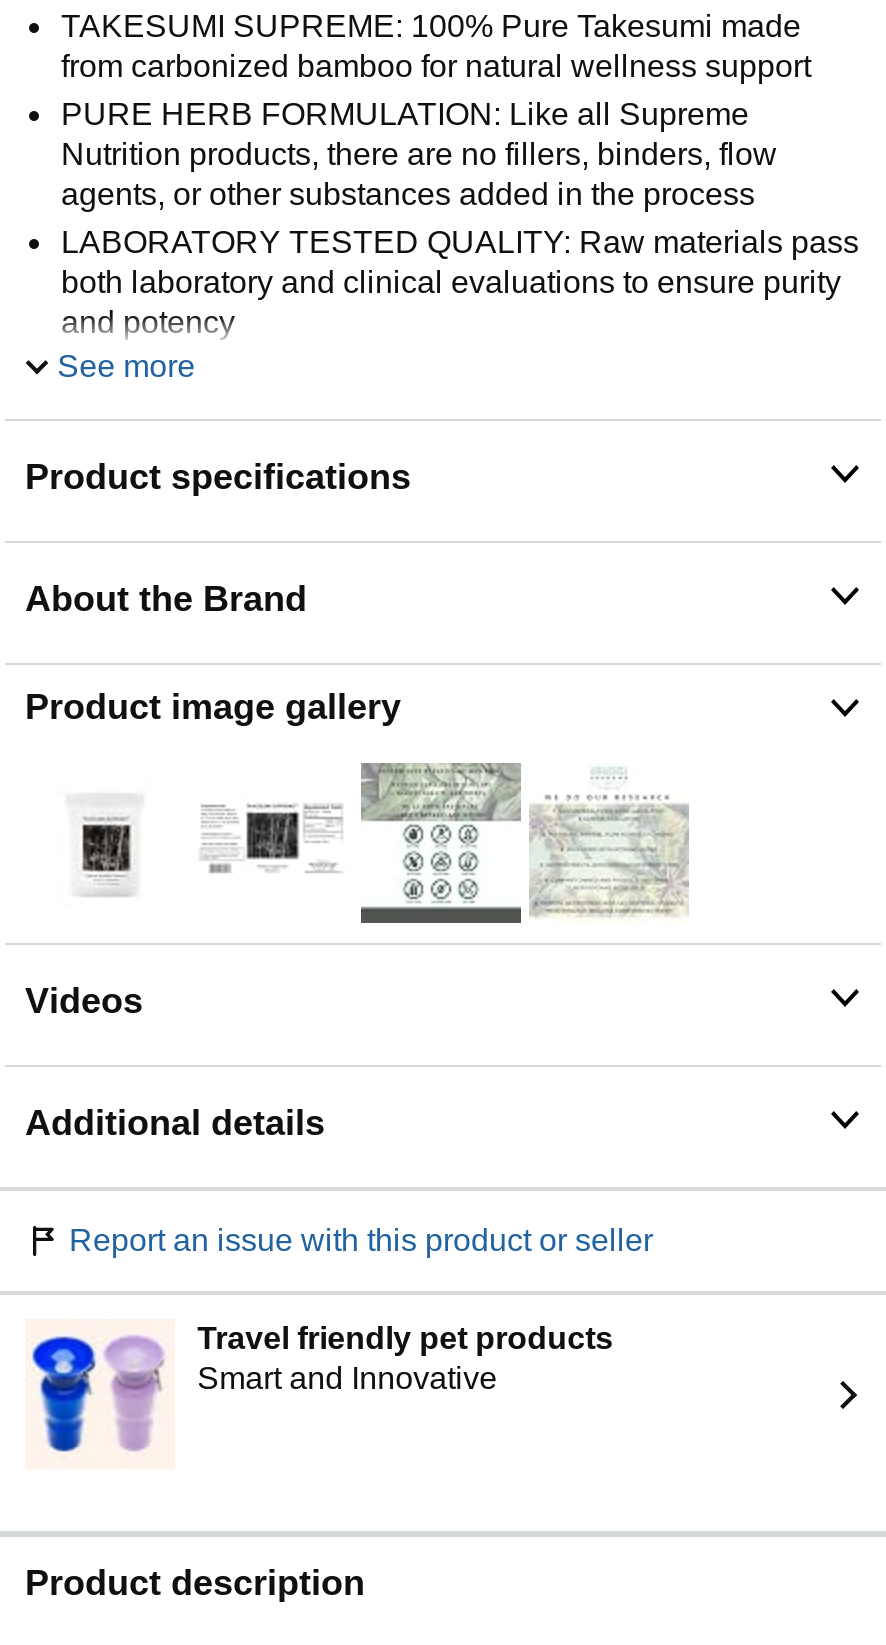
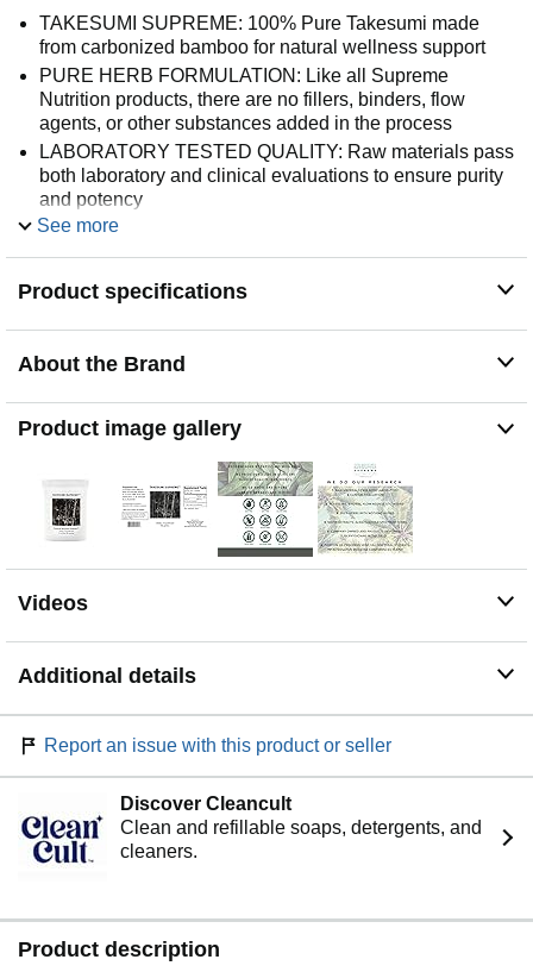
- [image]
- Travel friendly pet products
- Smart and Innovative
+ [image]
+ Discover Cleancult
+ Clean and refillable soaps, detergents, and
+ cleaners.
